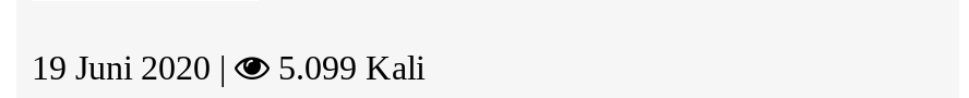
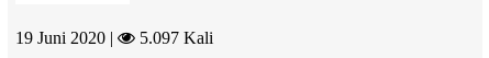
- 5.099 Kali
+ 5.097 Kali
